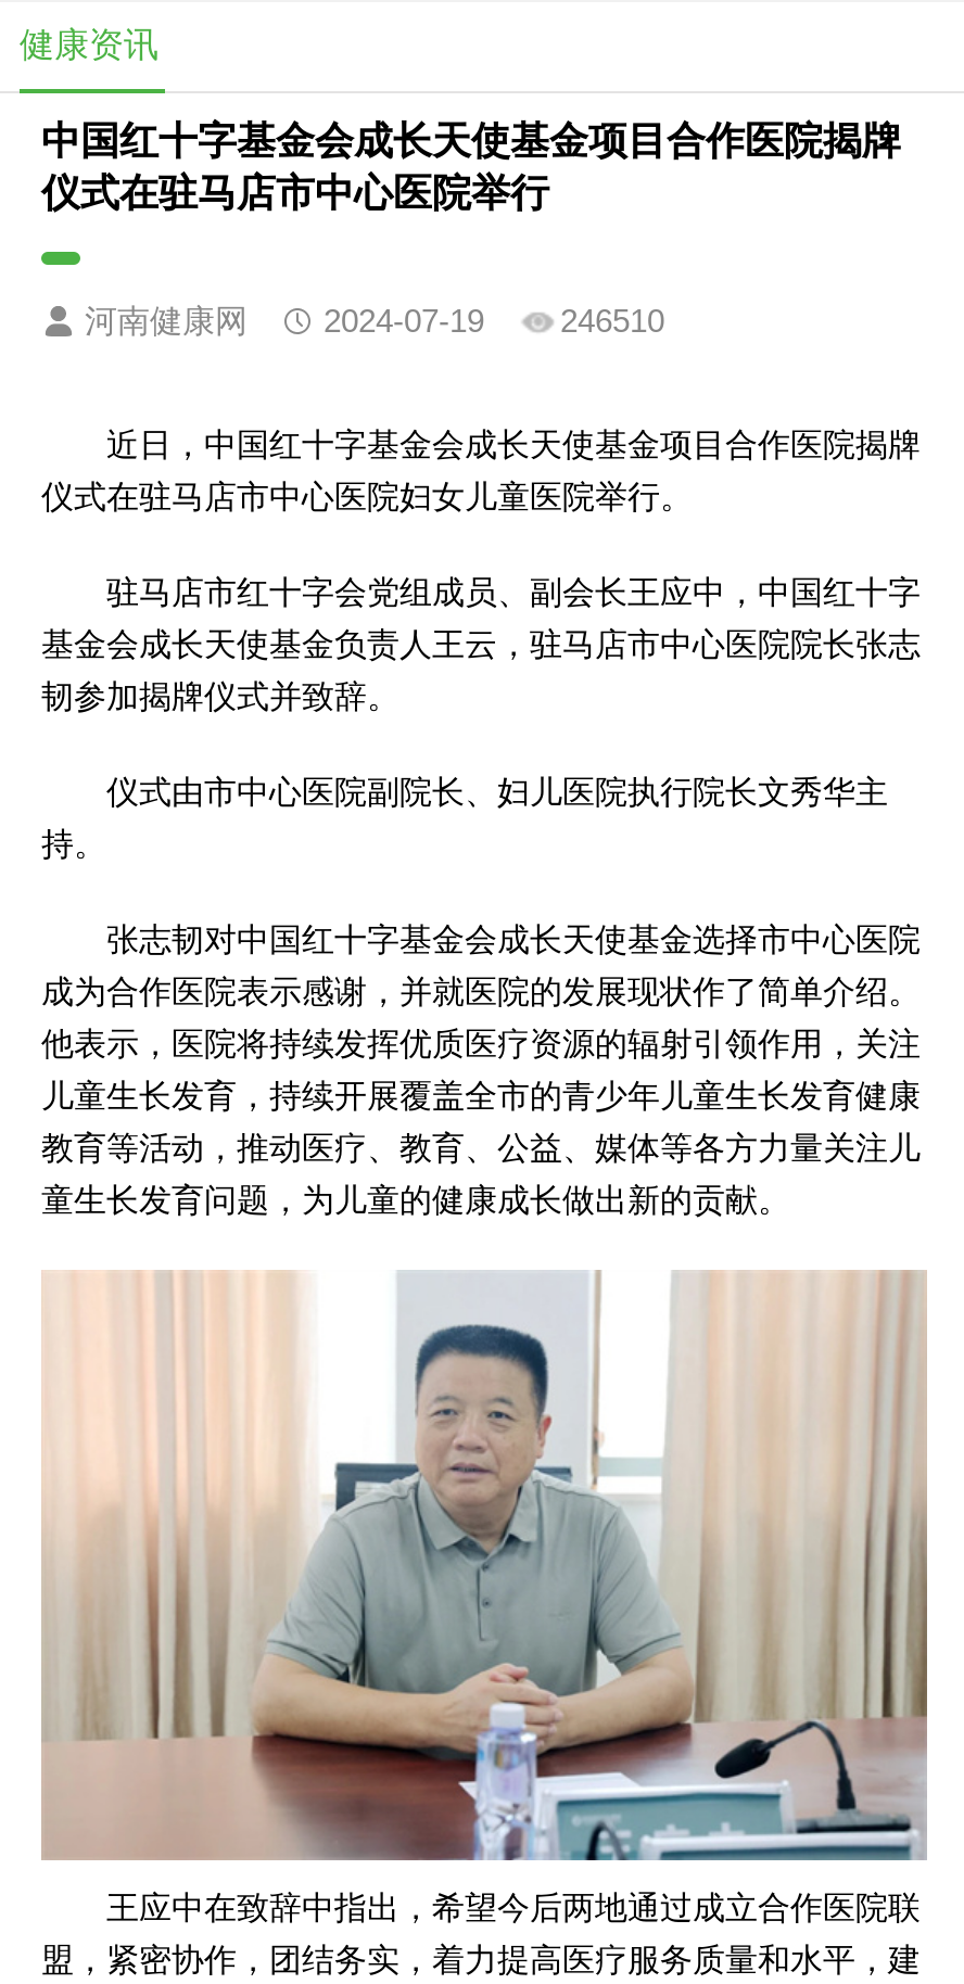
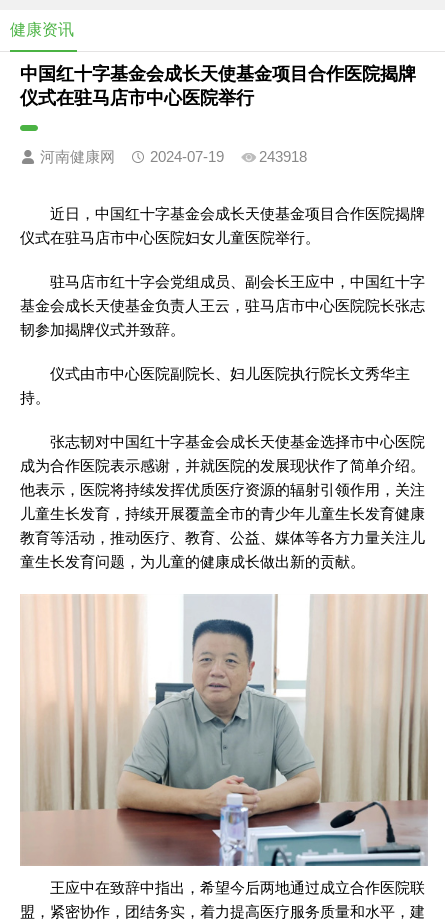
- 246510
+ 243918
